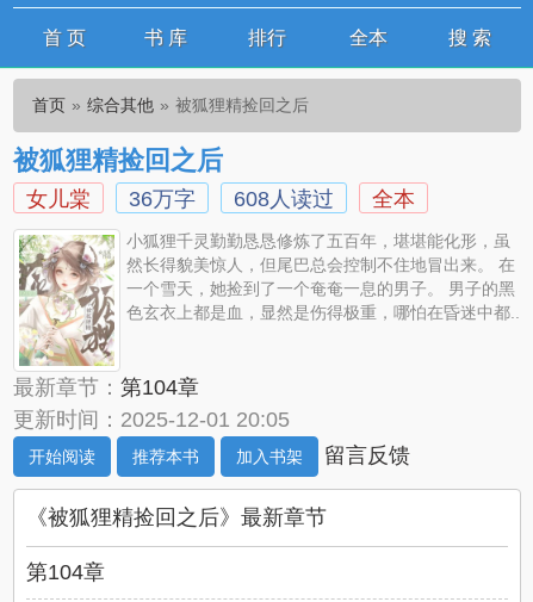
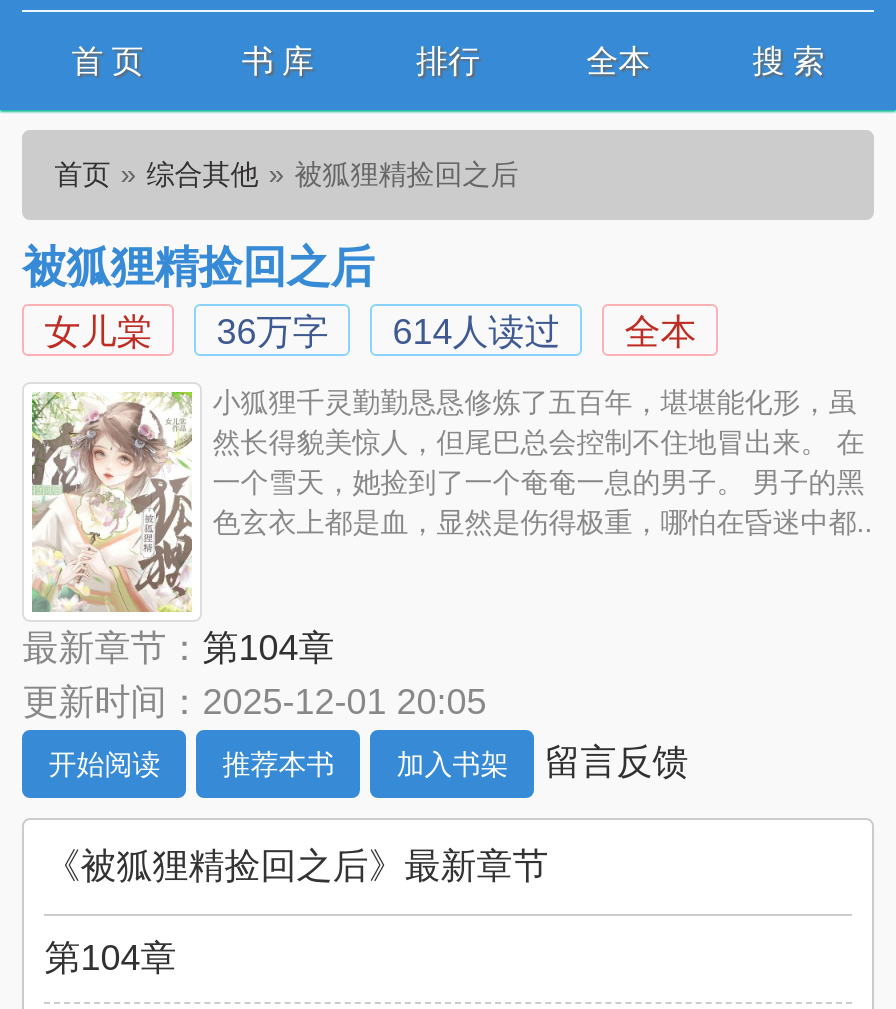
- 608人读过
+ 614人读过
